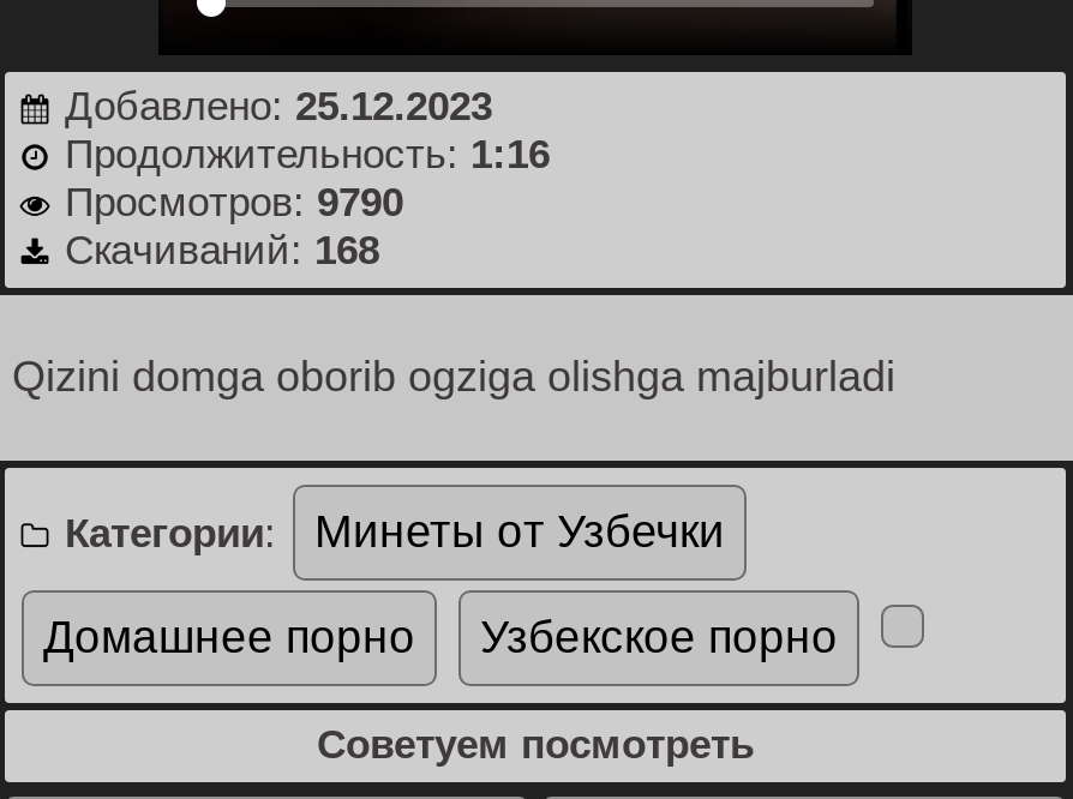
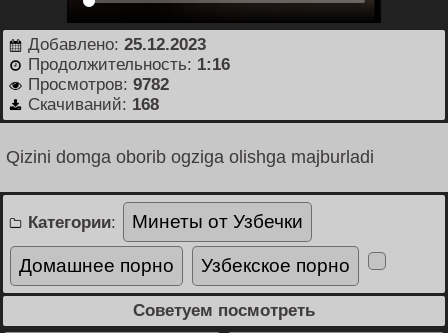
- Просмотров: 9790
+ Просмотров: 9782
